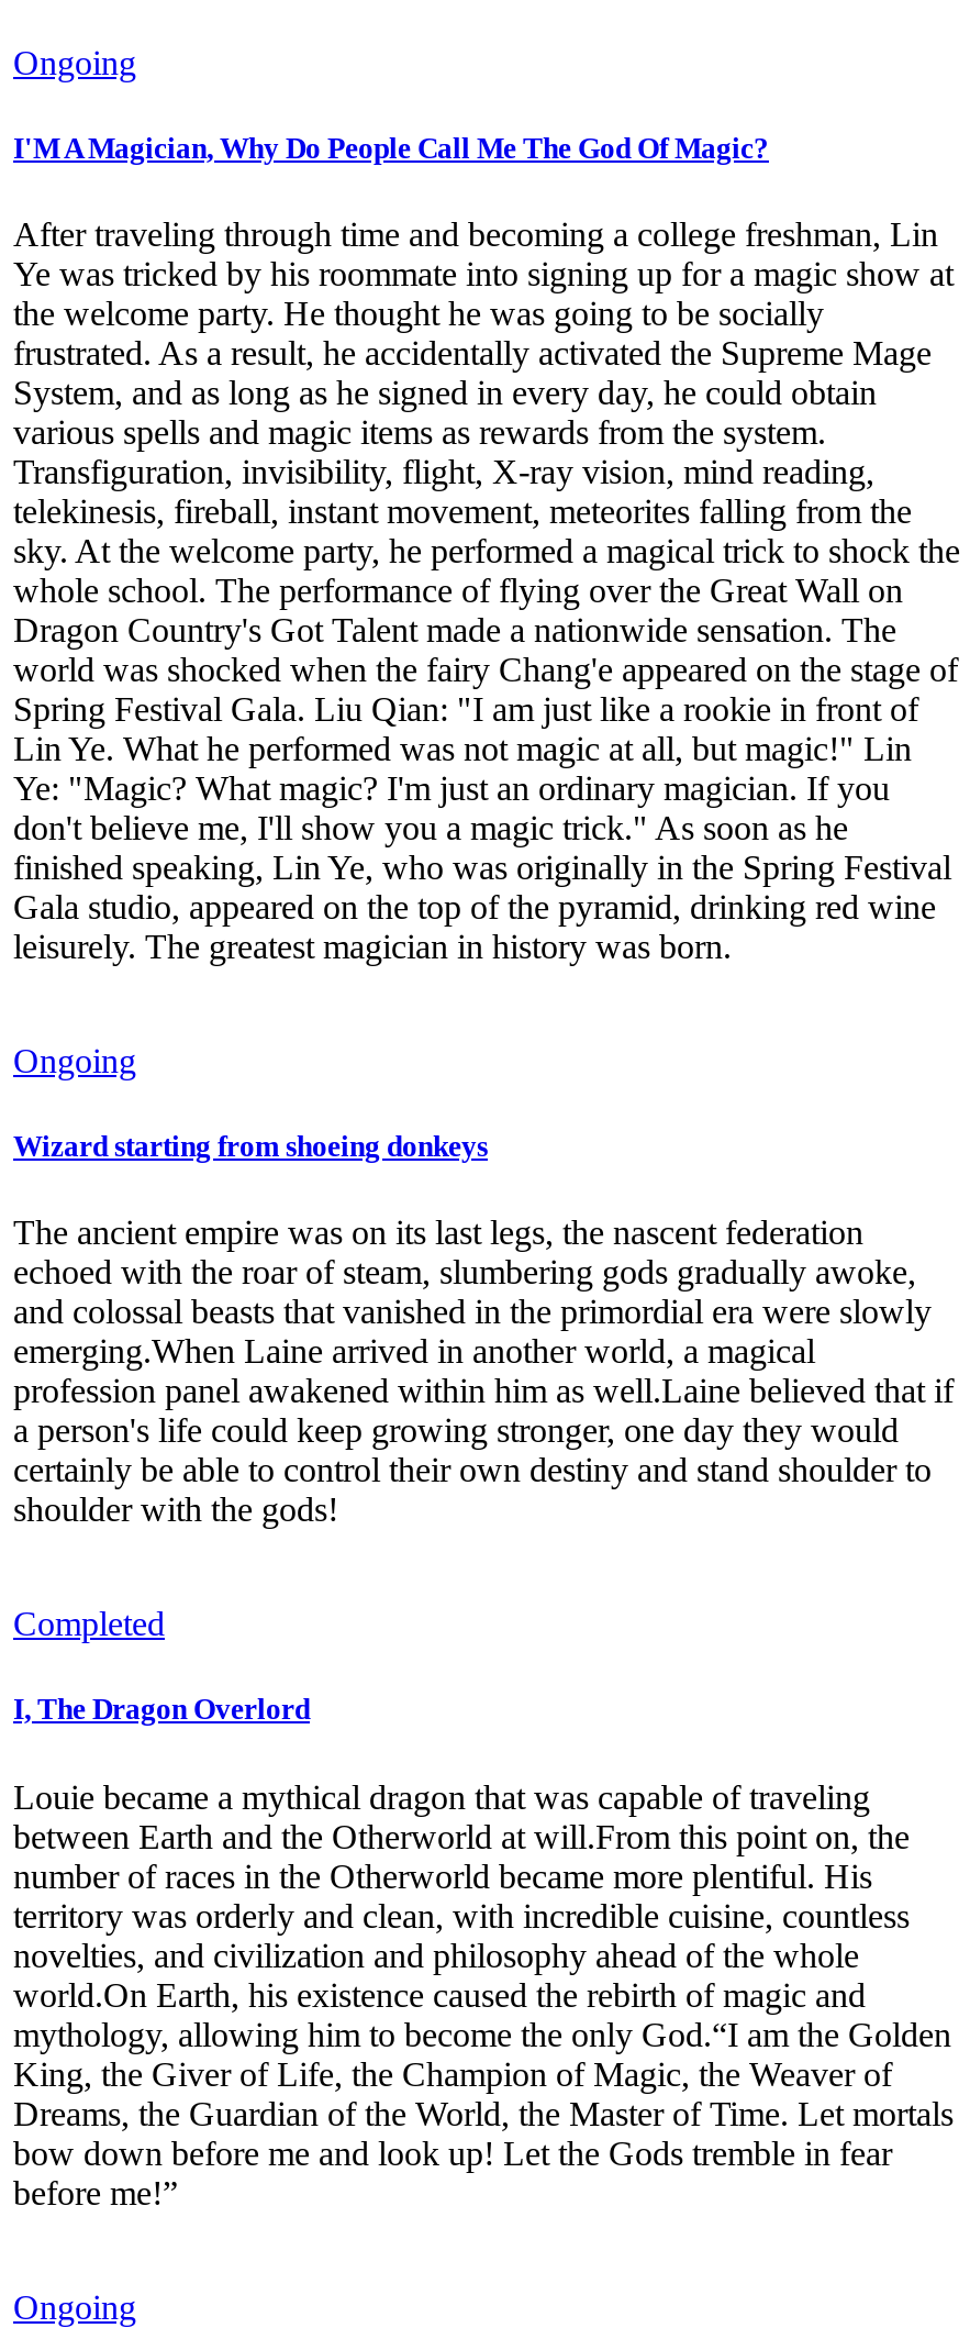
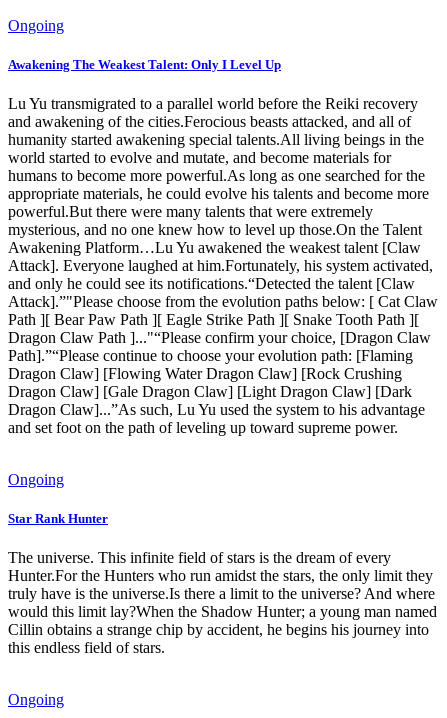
- I'M A Magician, Why Do People Call Me The God Of Magic?
+ Awakening The Weakest Talent: Only I Level Up

- After traveling through time and becoming a college freshman, Lin
- Ye was tricked by his roommate into signing up for a magic show at
- the welcome party. He thought he was going to be socially
- frustrated. As a result, he accidentally activated the Supreme Mage
- System, and as long as he signed in every day, he could obtain
- various spells and magic items as rewards from the system.
- Transfiguration, invisibility, flight, X-ray vision, mind reading,
- telekinesis, fireball, instant movement, meteorites falling from the
- sky. At the welcome party, he performed a magical trick to shock the
- whole school. The performance of flying over the Great Wall on
- Dragon Country's Got Talent made a nationwide sensation. The
- world was shocked when the fairy Chang'e appeared on the stage of
- Spring Festival Gala. Liu Qian: "I am just like a rookie in front of
- Lin Ye. What he performed was not magic at all, but magic!" Lin
- Ye: "Magic? What magic? I'm just an ordinary magician. If you
- don't believe me, I'll show you a magic trick." As soon as he
- finished speaking, Lin Ye, who was originally in the Spring Festival
- Gala studio, appeared on the top of the pyramid, drinking red wine
- leisurely. The greatest magician in history was born.
+ Lu Yu transmigrated to a parallel world before the Reiki recovery
+ and awakening of the cities.Ferocious beasts attacked, and all of
+ humanity started awakening special talents.All living beings in the
+ world started to evolve and mutate, and become materials for
+ humans to become more powerful.As long as one searched for the
+ appropriate materials, he could evolve his talents and become more
+ powerful.But there were many talents that were extremely
+ mysterious, and no one knew how to level up those.On the Talent
+ Awakening Platform…Lu Yu awakened the weakest talent [Claw
+ Attack]. Everyone laughed at him.Fortunately, his system activated,
+ and only he could see its notifications.“Detected the talent [Claw
+ Attack].”"Please choose from the evolution paths below: [ Cat Claw
+ Path ][ Bear Paw Path ][ Eagle Strike Path ][ Snake Tooth Path ][
+ Dragon Claw Path ]..."“Please confirm your choice, [Dragon Claw
+ Path].”“Please continue to choose your evolution path: [Flaming
+ Dragon Claw] [Flowing Water Dragon Claw] [Rock Crushing
+ Dragon Claw] [Gale Dragon Claw] [Light Dragon Claw] [Dark
+ Dragon Claw]...”As such, Lu Yu used the system to his advantage
+ and set foot on the path of leveling up toward supreme power.

- Wizard starting from shoeing donkeys
- The ancient empire was on its last legs, the nascent federation
- echoed with the roar of steam, slumbering gods gradually awoke,
- and colossal beasts that vanished in the primordial era were slowly
- emerging.When Laine arrived in another world, a magical
- profession panel awakened within him as well.Laine believed that if
- a person's life could keep growing stronger, one day they would
- certainly be able to control their own destiny and stand shoulder to
- shoulder with the gods!
- Completed
- I, The Dragon Overlord
- Louie became a mythical dragon that was capable of traveling
- between Earth and the Otherworld at will.From this point on, the
- number of races in the Otherworld became more plentiful. His
- territory was orderly and clean, with incredible cuisine, countless
- novelties, and civilization and philosophy ahead of the whole
- world.On Earth, his existence caused the rebirth of magic and
- mythology, allowing him to become the only God.“I am the Golden
- King, the Giver of Life, the Champion of Magic, the Weaver of
- Dreams, the Guardian of the World, the Master of Time. Let mortals
- bow down before me and look up! Let the Gods tremble in fear
- before me!”
+ Star Rank Hunter
+ The universe. This infinite field of stars is the dream of every
+ Hunter.For the Hunters who run amidst the stars, the only limit they
+ truly have is the universe.Is there a limit to the universe? And where
+ would this limit lay?When the Shadow Hunter; a young man named
+ Cillin obtains a strange chip by accident, he begins his journey into
+ this endless field of stars.
